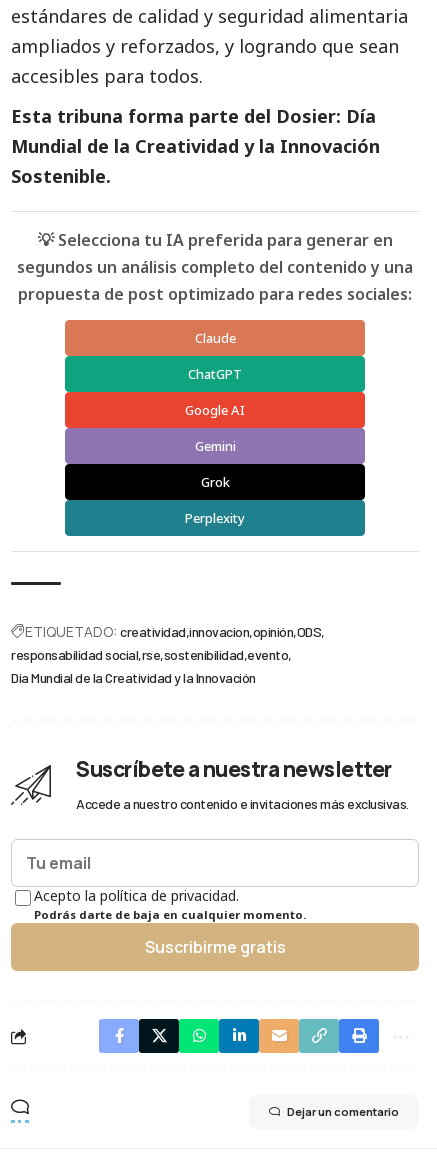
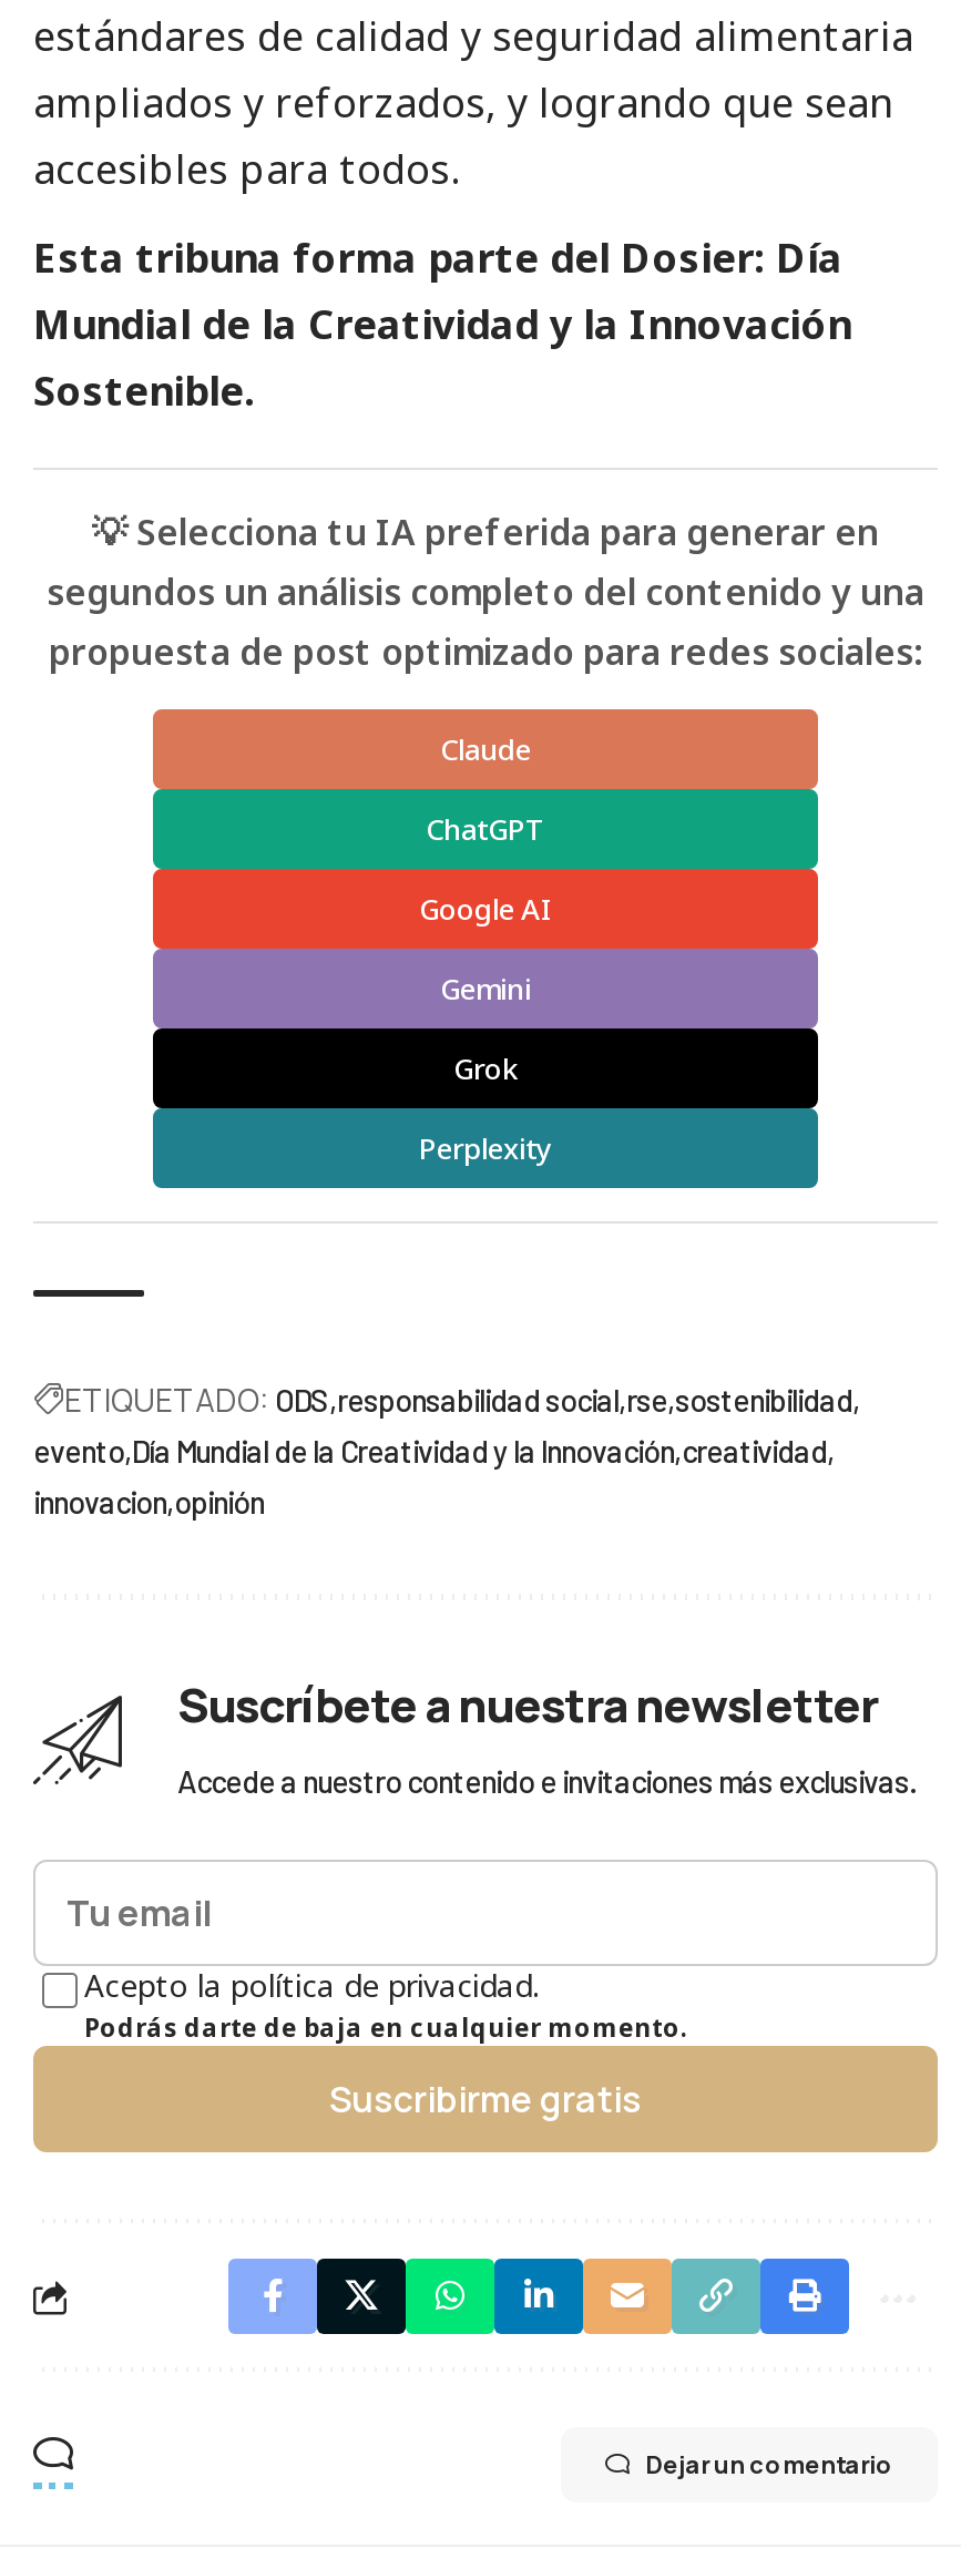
- ETIQUETADO: creatividad innovacion opinión ODS
- responsabilidad social rse sostenibilidad evento
- Día Mundial de la Creatividad y la Innovación
+ ETIQUETADO: ODS responsabilidad social rse sostenibilidad
+ evento Día Mundial de la Creatividad y la Innovación creatividad
+ innovacion opinión
